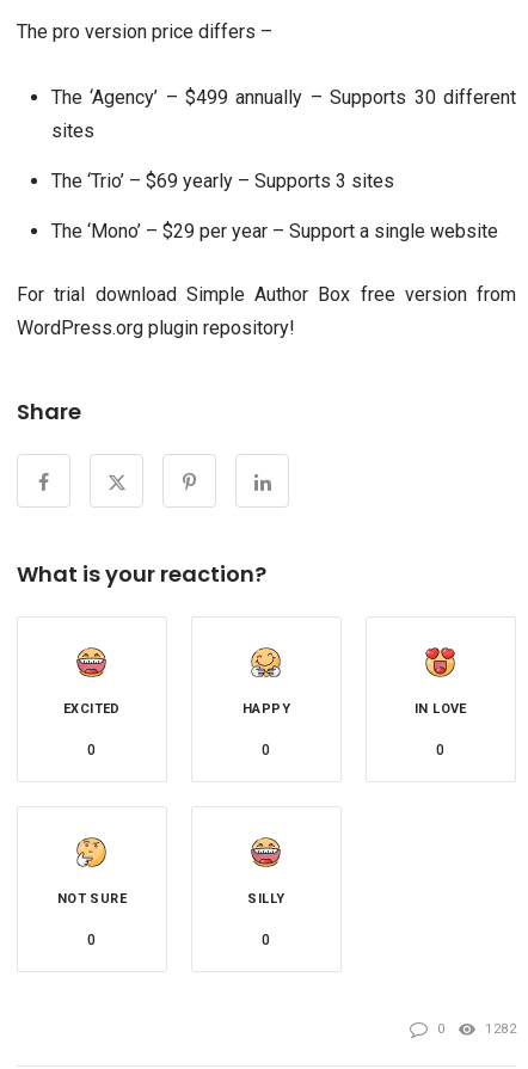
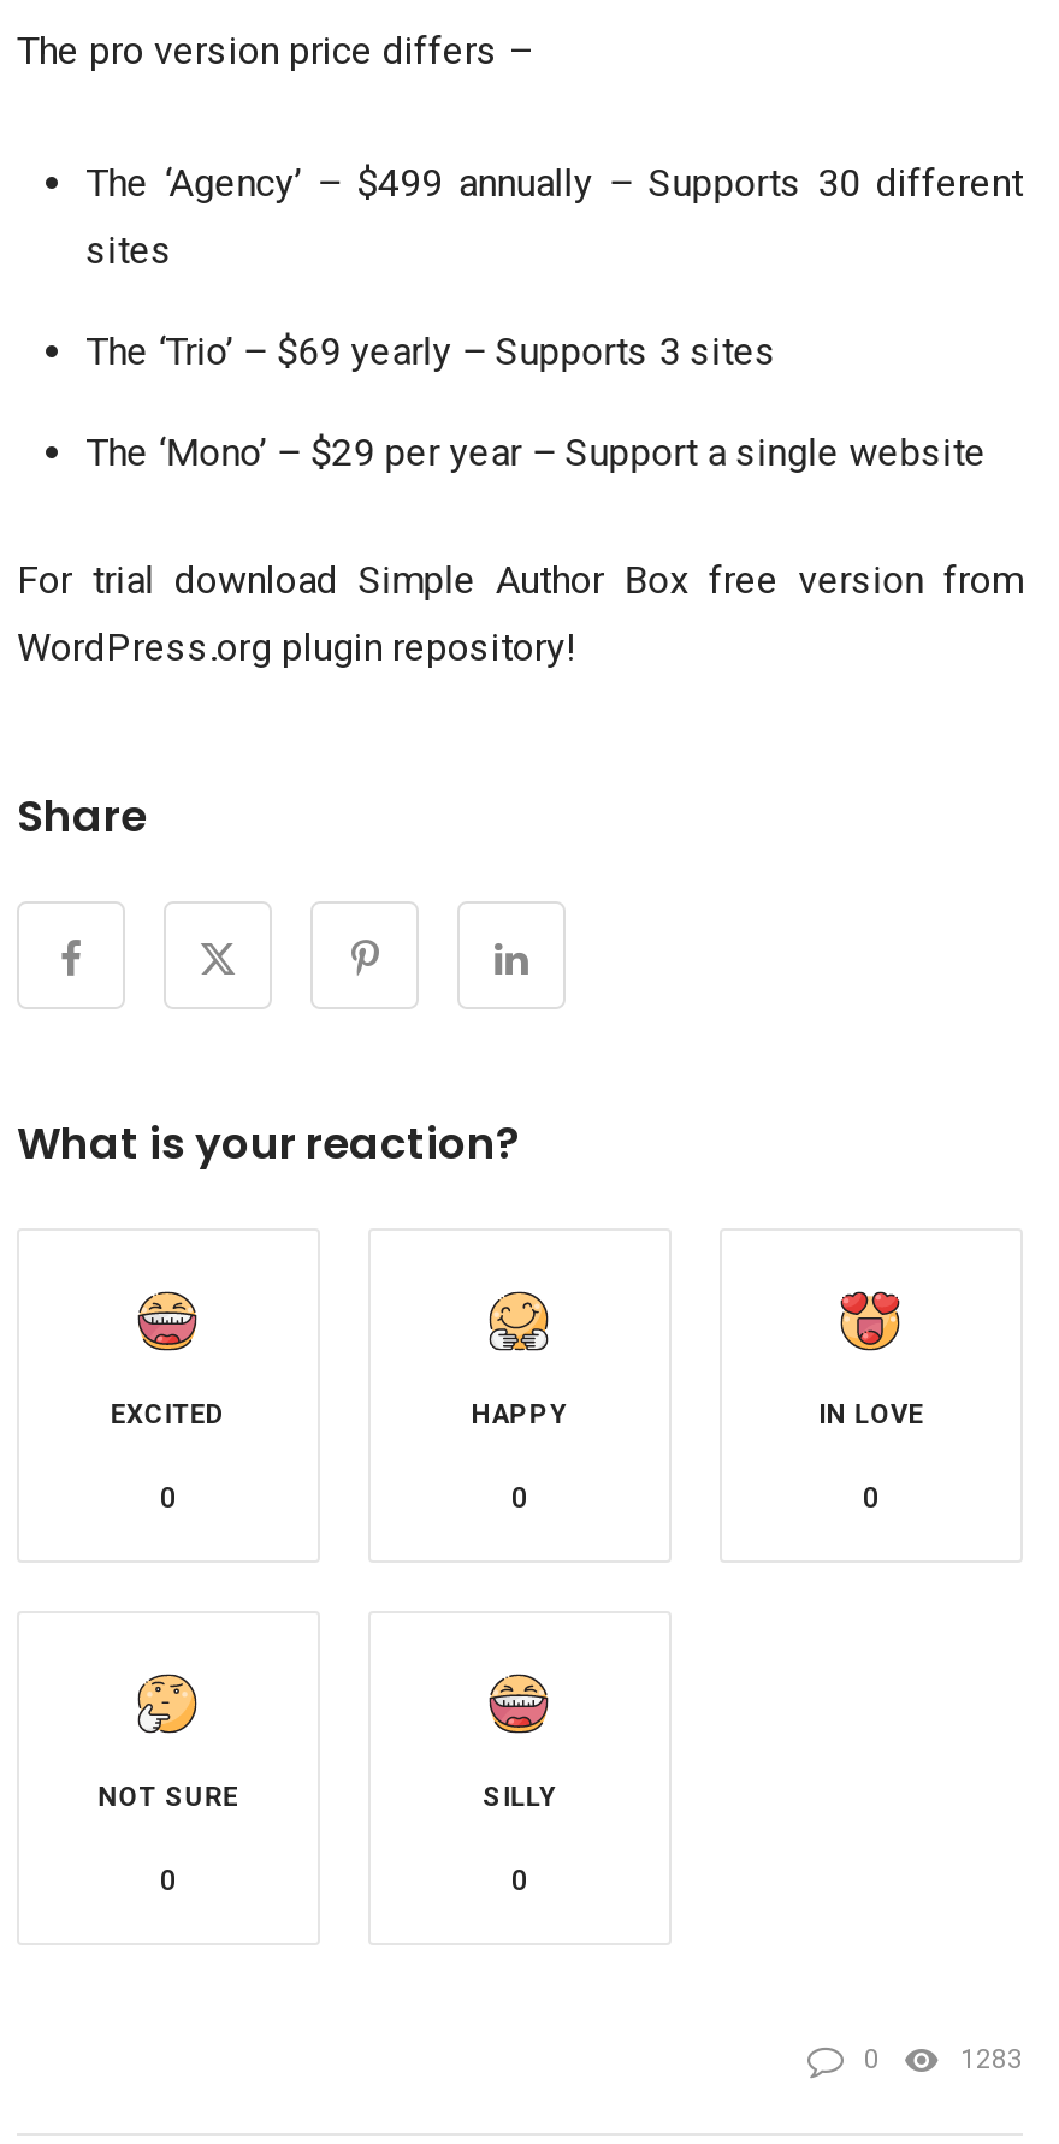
- 1282
+ 1283
